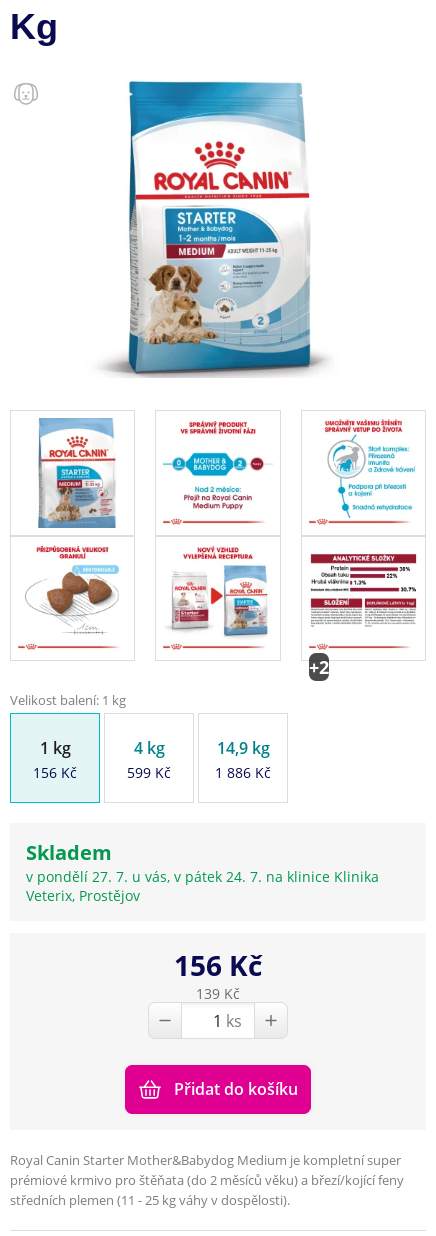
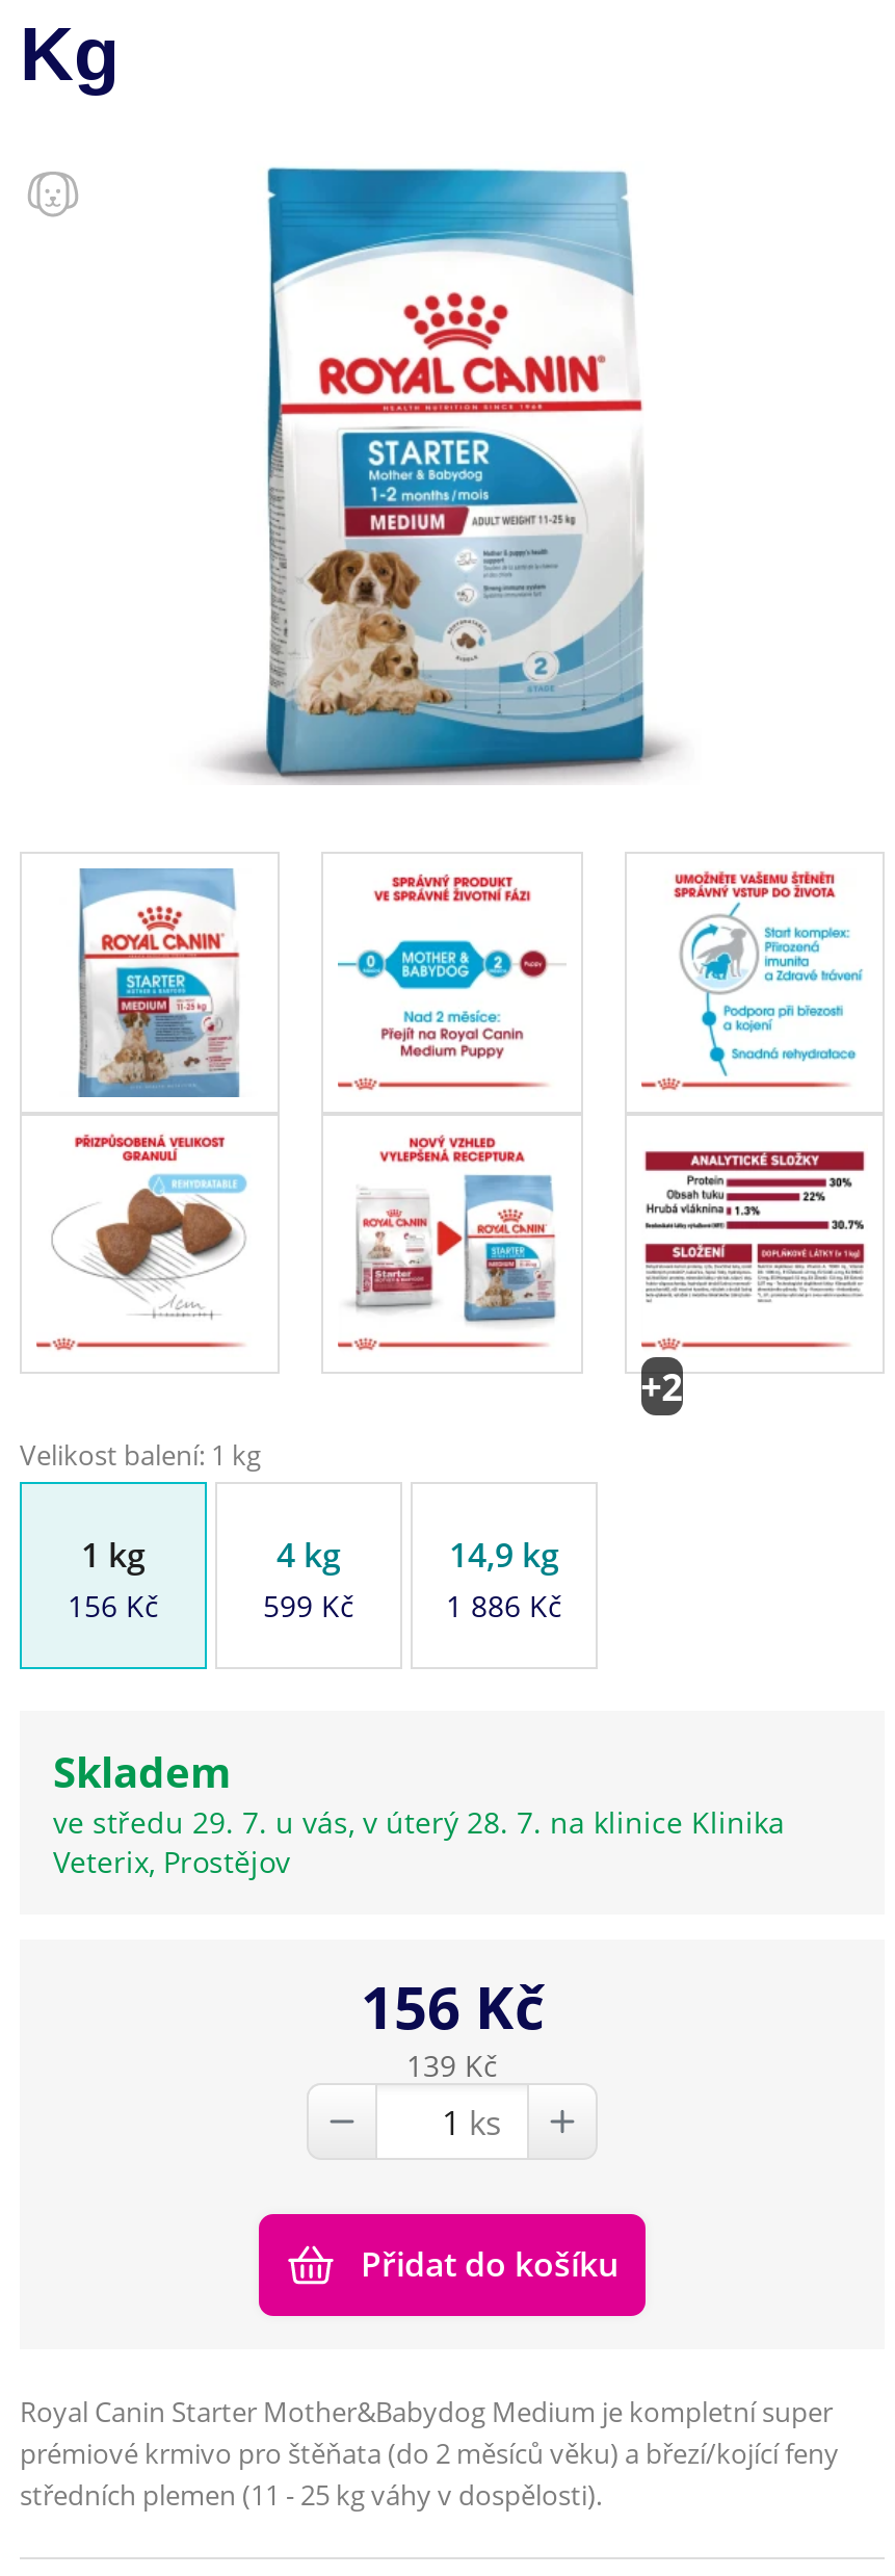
- v pondělí 27. 7. u vás, v pátek 24. 7. na klinice Klinika
+ ve středu 29. 7. u vás, v úterý 28. 7. na klinice Klinika
